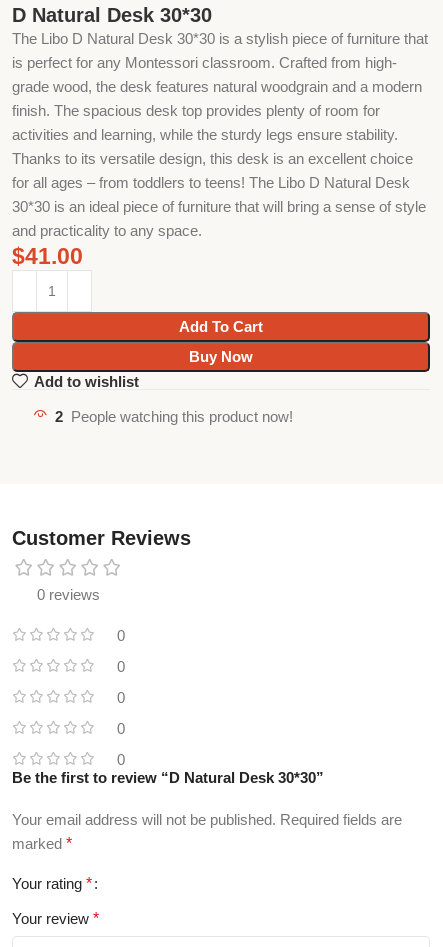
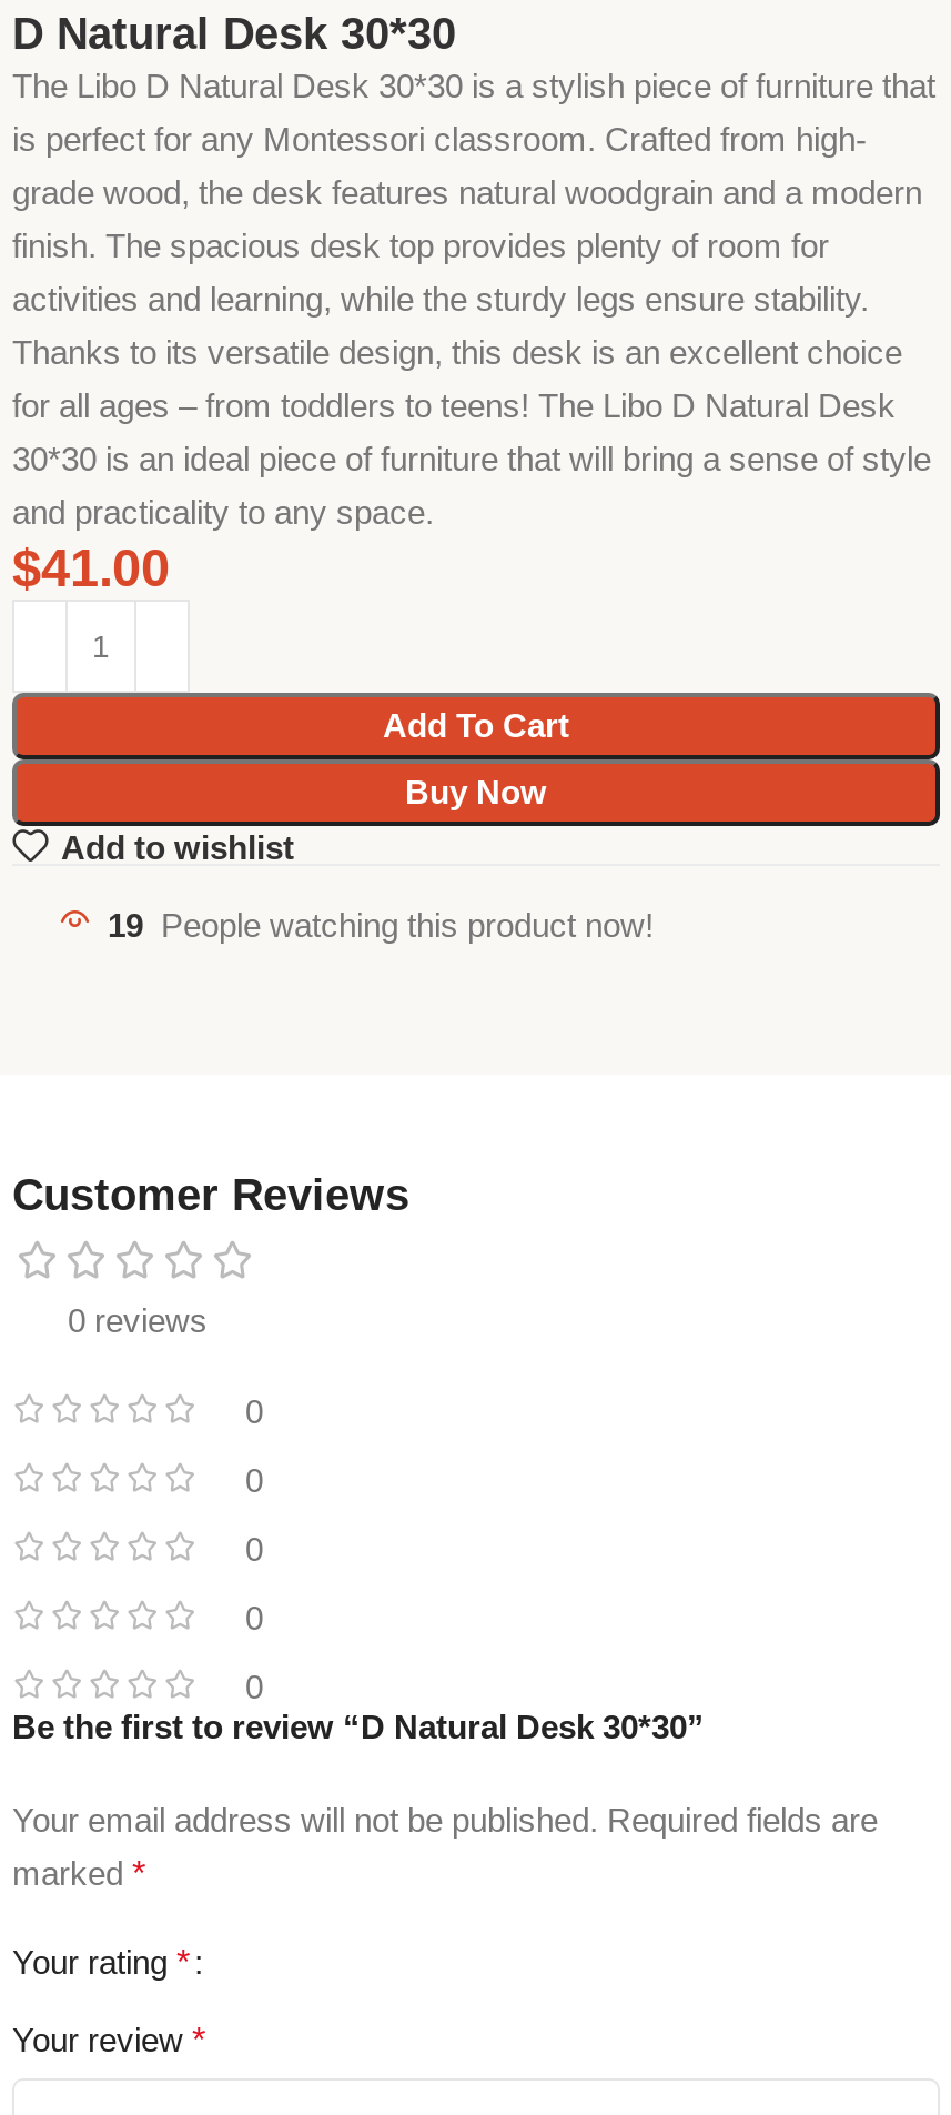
- 2 People watching this product now!
+ 19 People watching this product now!
